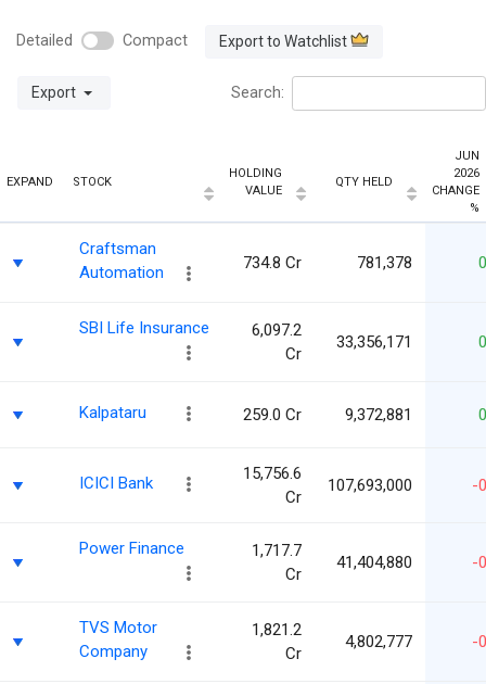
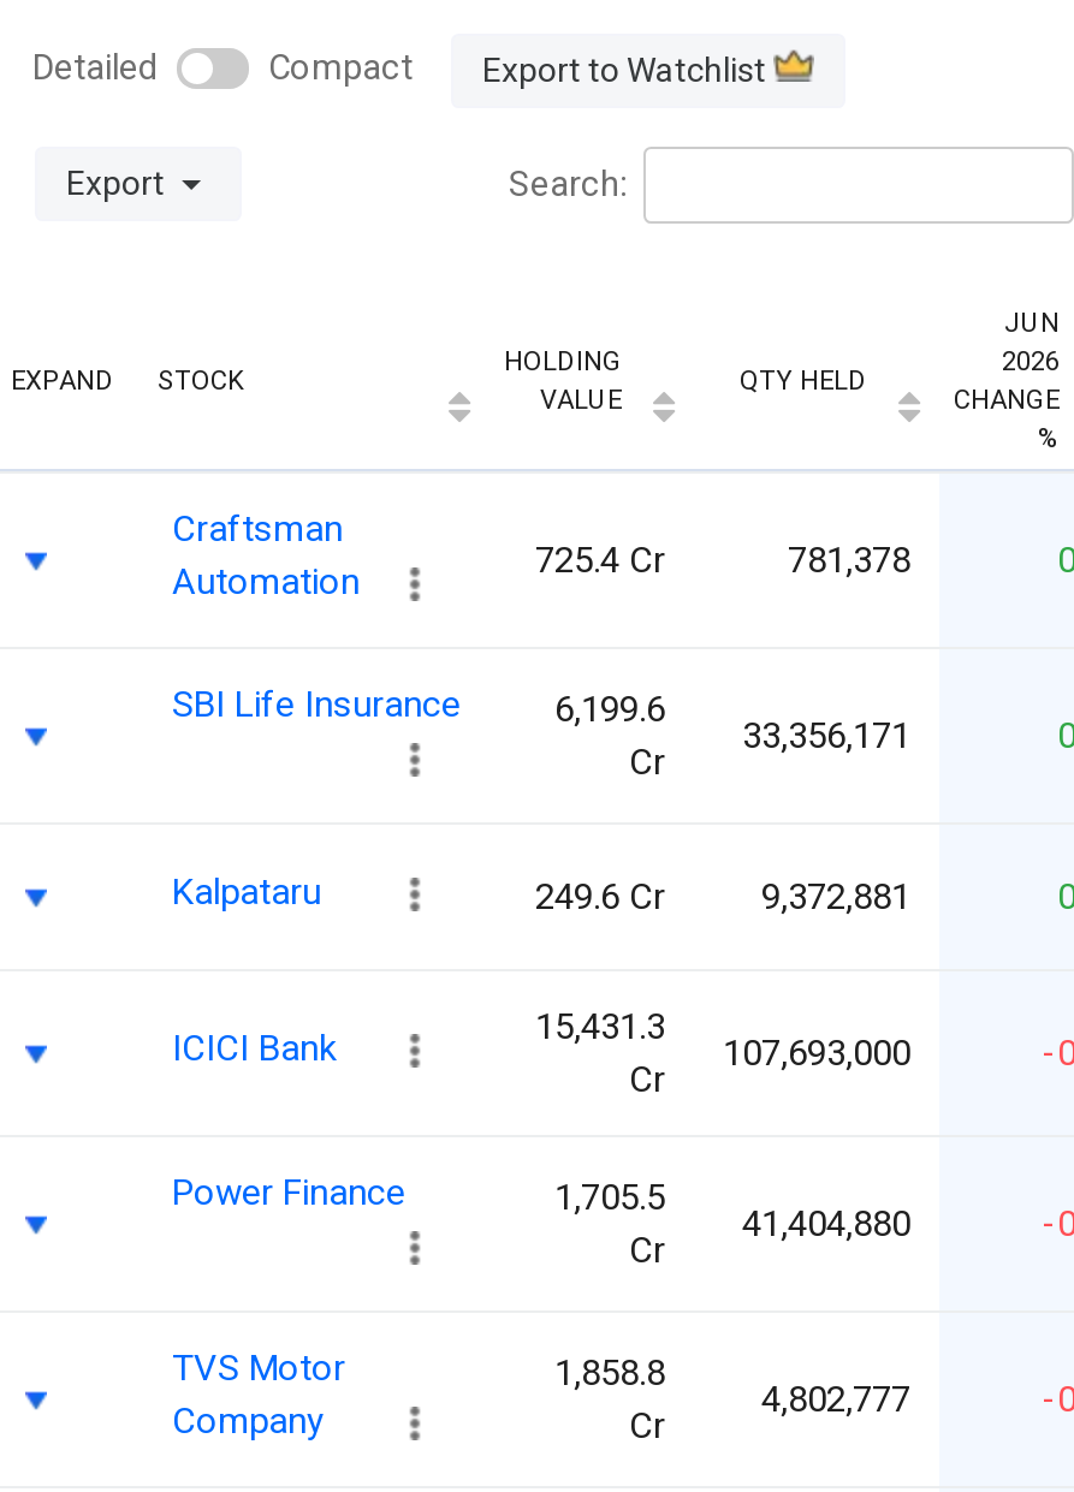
- 734.8 Cr
+ 725.4 Cr

- 6,097.2
+ 6,199.6

- 259.0 Cr
+ 249.6 Cr

- 15,756.6
+ 15,431.3

- 1,717.7
+ 1,705.5

- 1,821.2
+ 1,858.8
